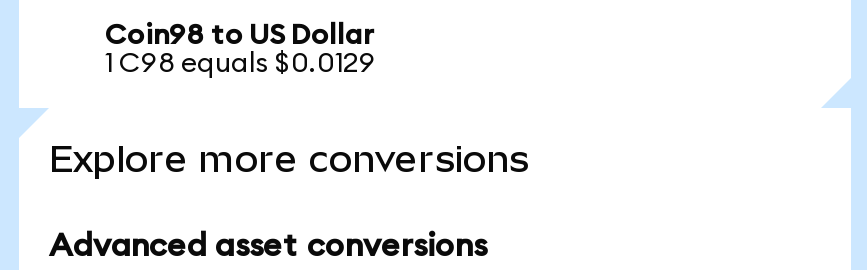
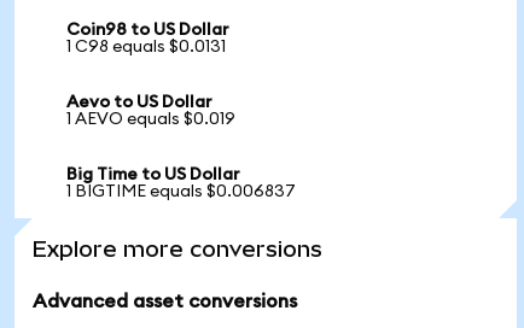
- 1 C98 equals $0.0129
+ 1 C98 equals $0.0131
+ Aevo to US Dollar
+ 1 AEVO equals $0.019
+ Big Time to US Dollar
+ 1 BIGTIME equals $0.006837
